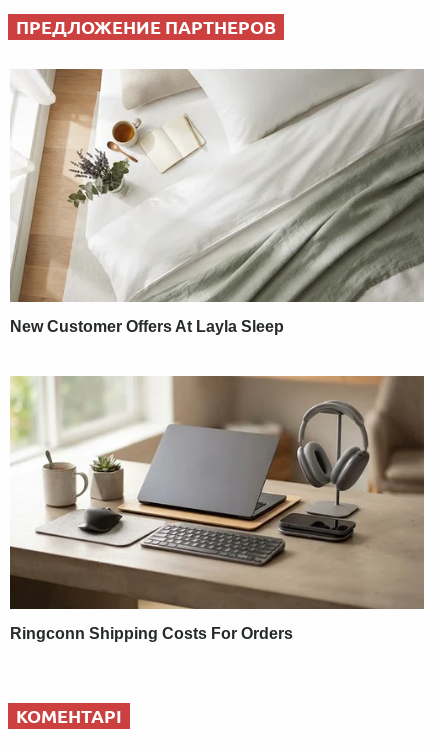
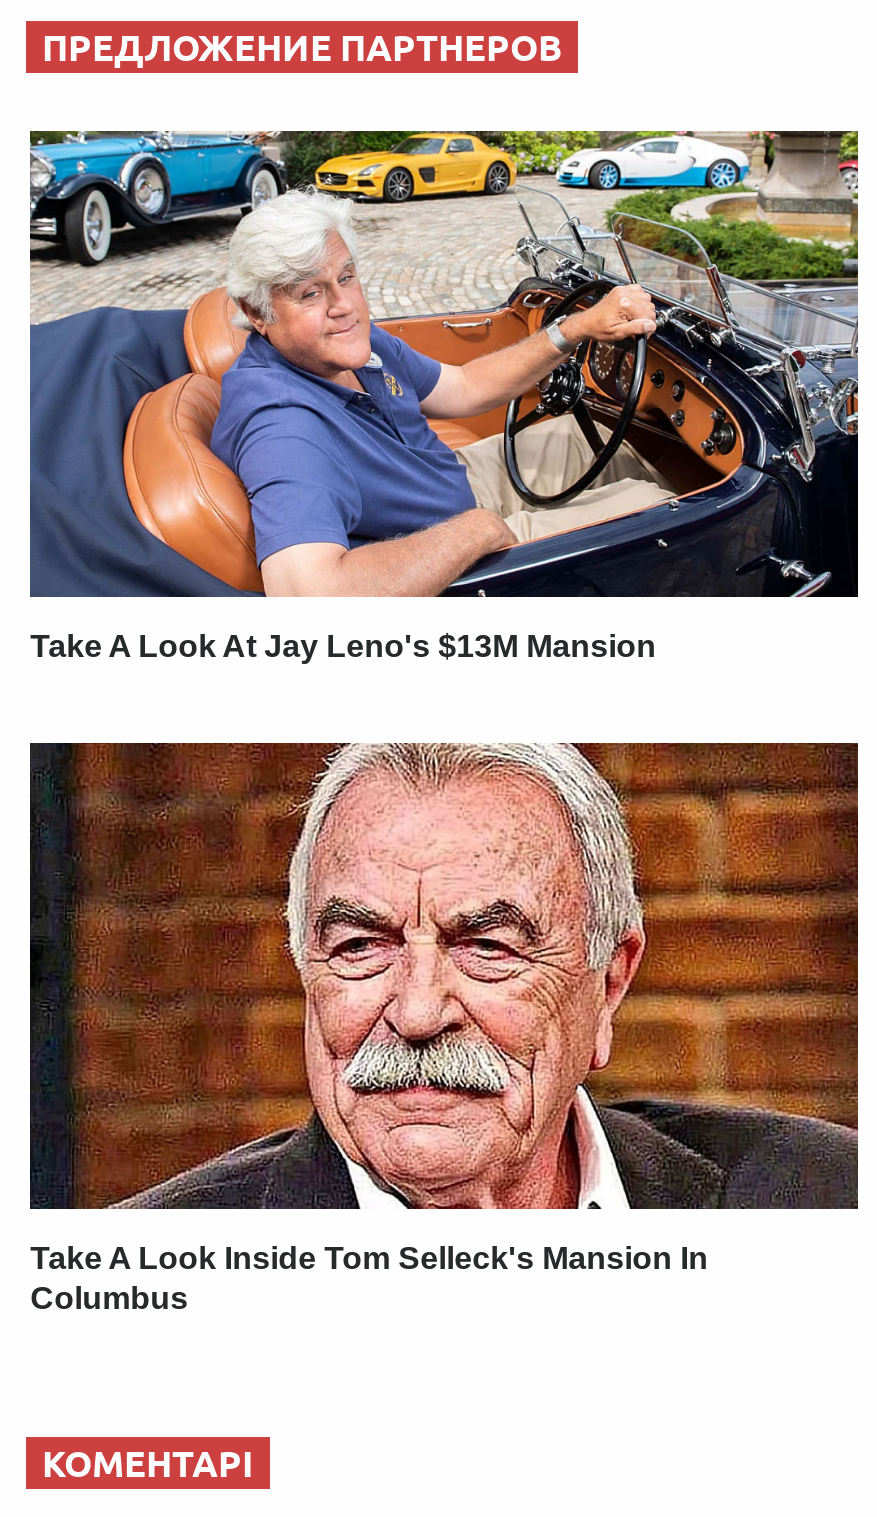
- [image]
- New Customer Offers At Layla Sleep
+ [image]
+ Take A Look At Jay Leno's $13M Mansion

- [image]
- Ringconn Shipping Costs For Orders
+ [image]
+ Take A Look Inside Tom Selleck's Mansion In
+ Columbus
